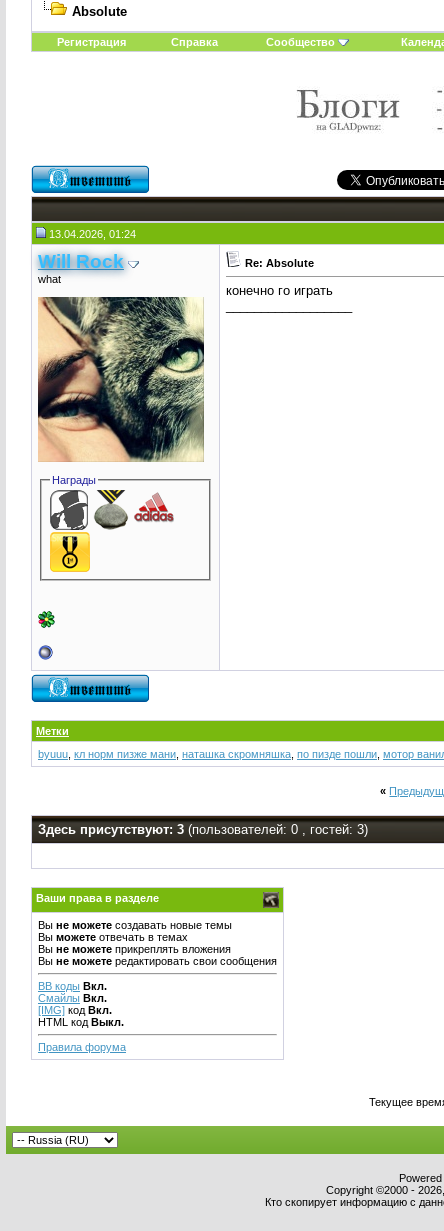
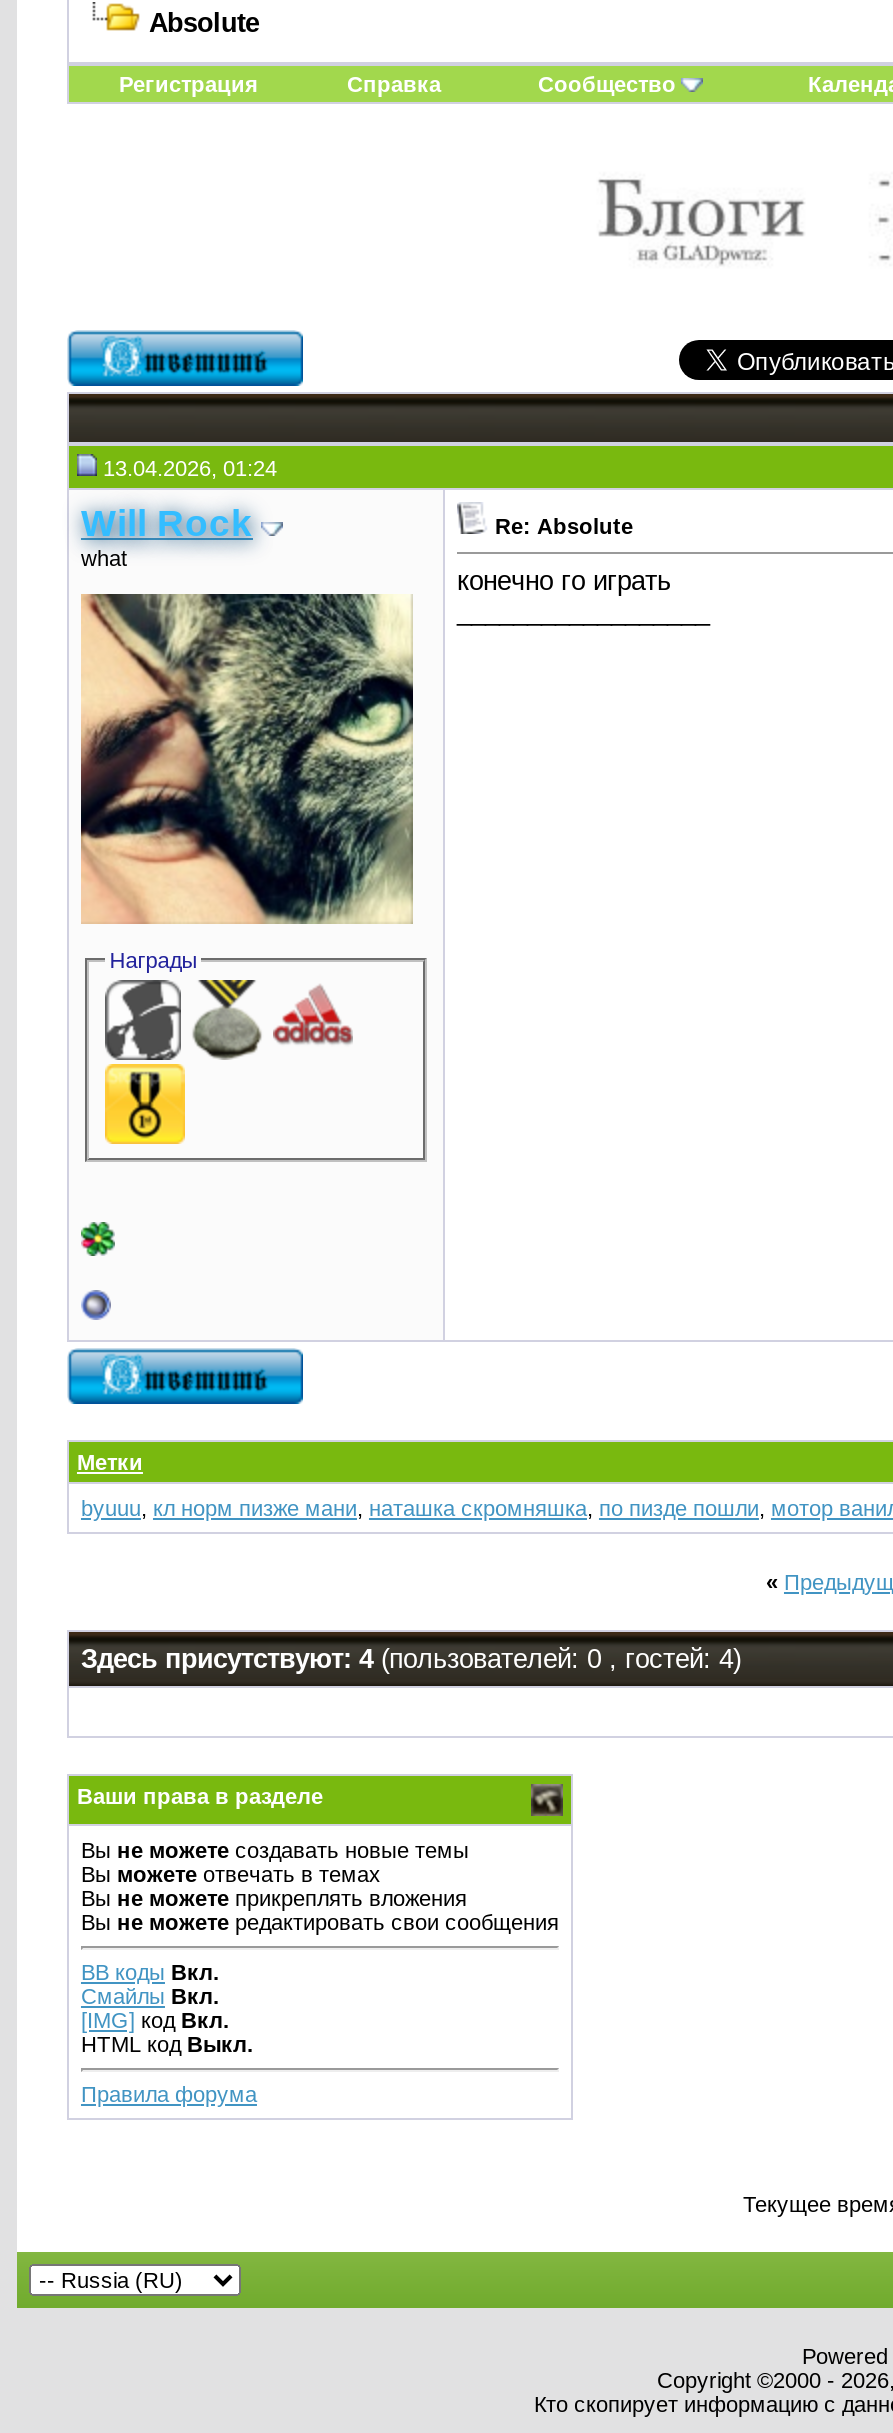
- Здесь присутствуют: 3 (пользователей: 0 , гостей: 3)
+ Здесь присутствуют: 4 (пользователей: 0 , гостей: 4)
